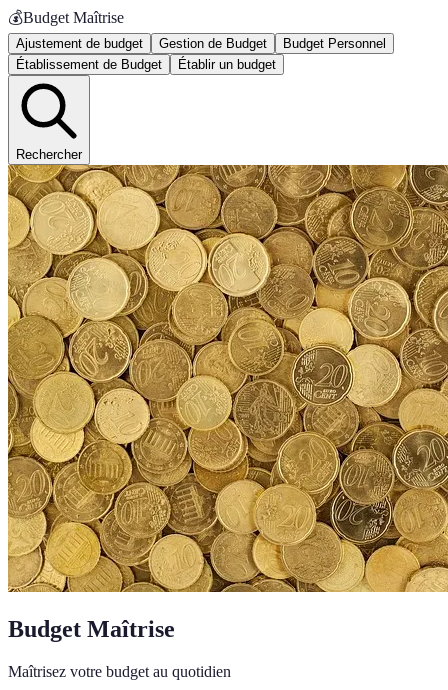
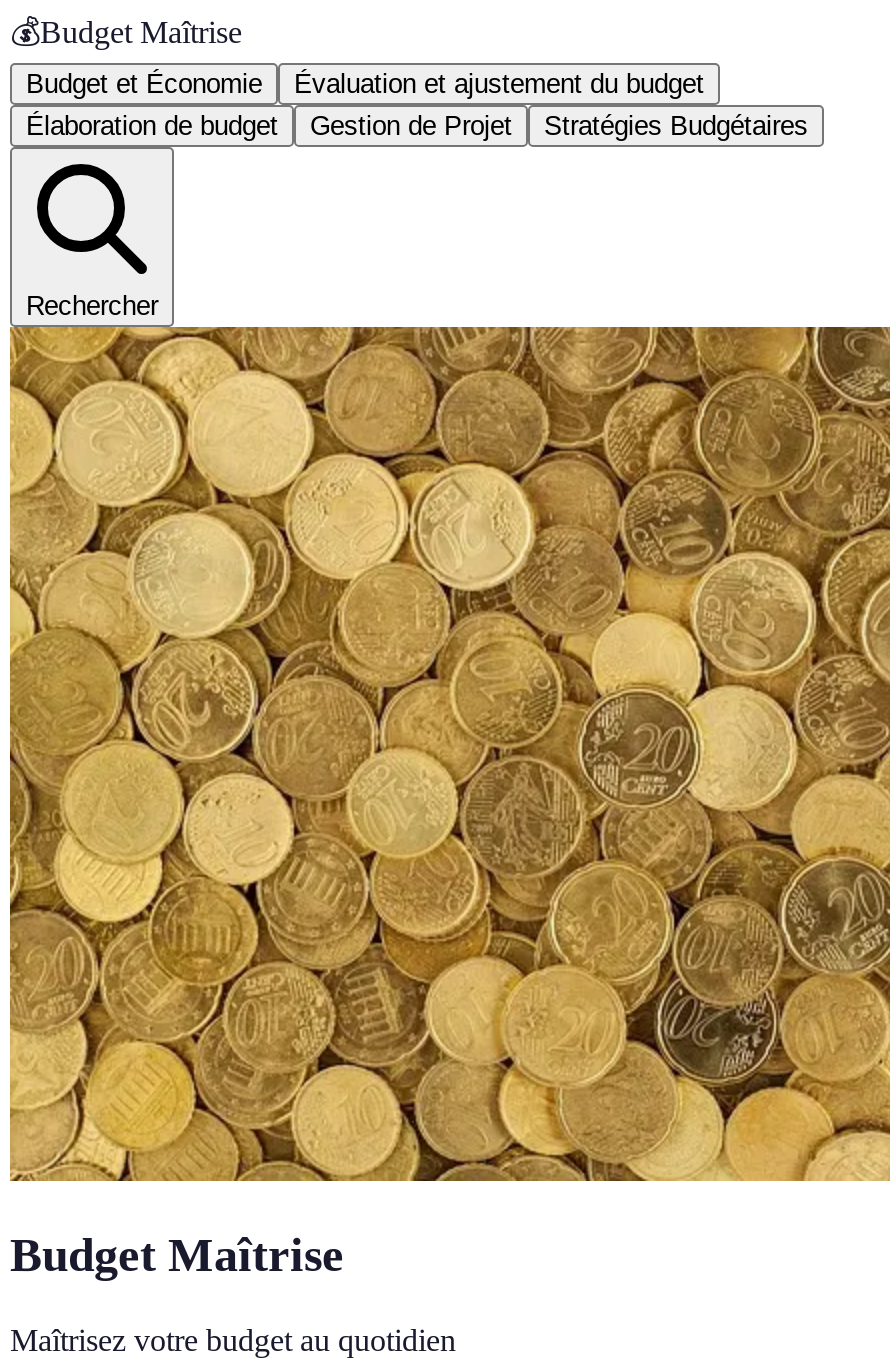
- Ajustement de budget
- Gestion de Budget
- Budget Personnel
- Établissement de Budget
- Établir un budget
+ Budget et Économie
+ Évaluation et ajustement du budget
+ Élaboration de budget
+ Gestion de Projet
+ Stratégies Budgétaires
